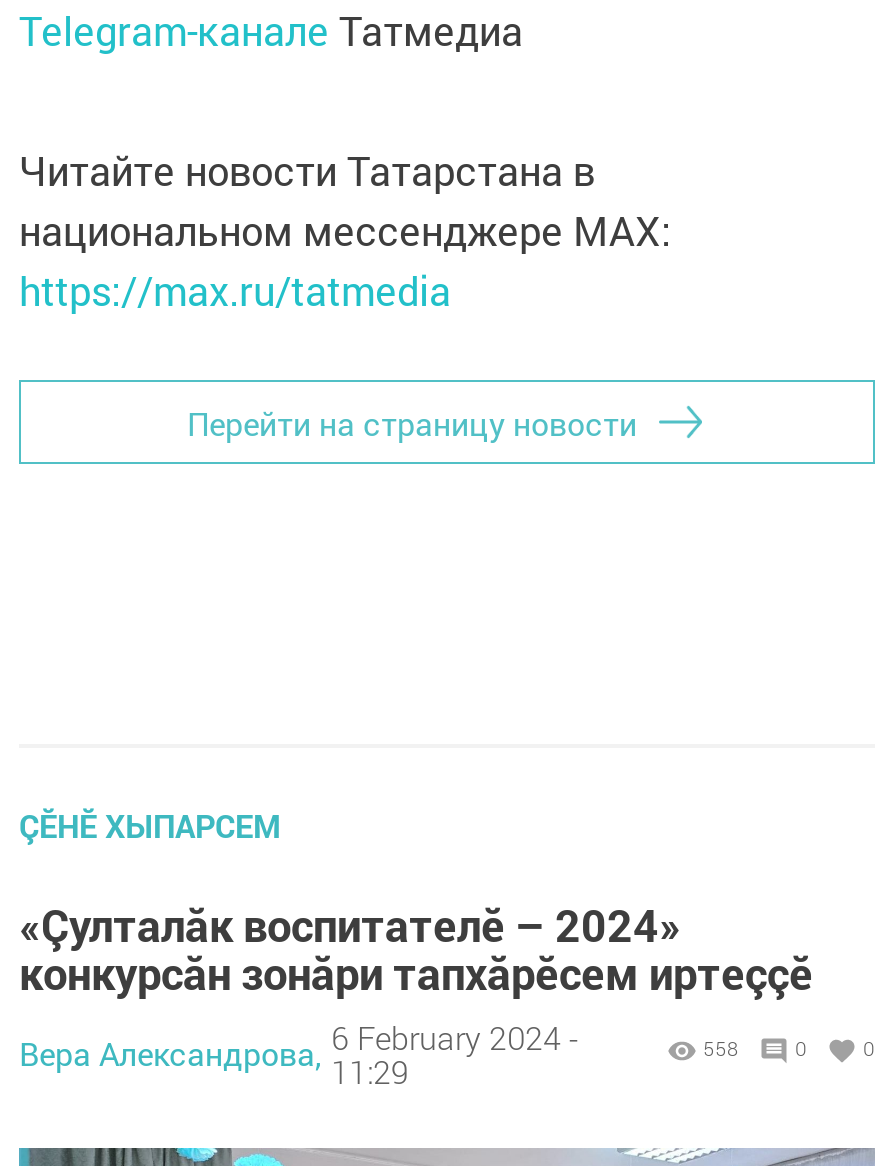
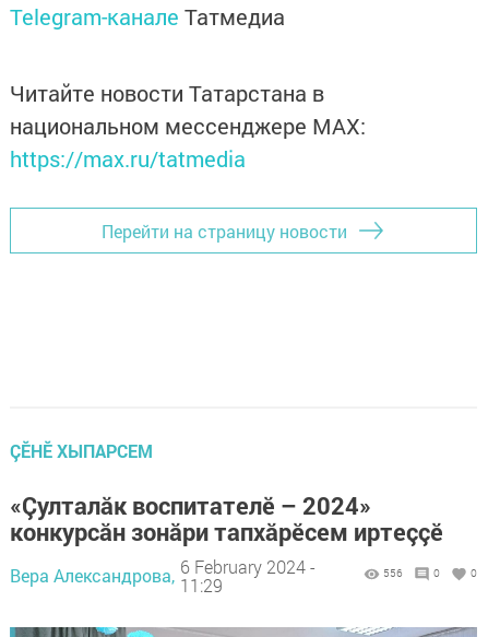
- 558
+ 556
